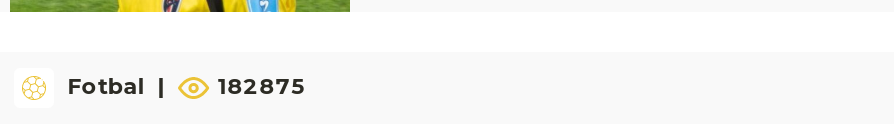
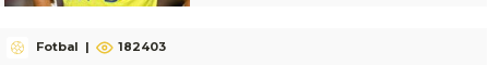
- 182875
+ 182403
